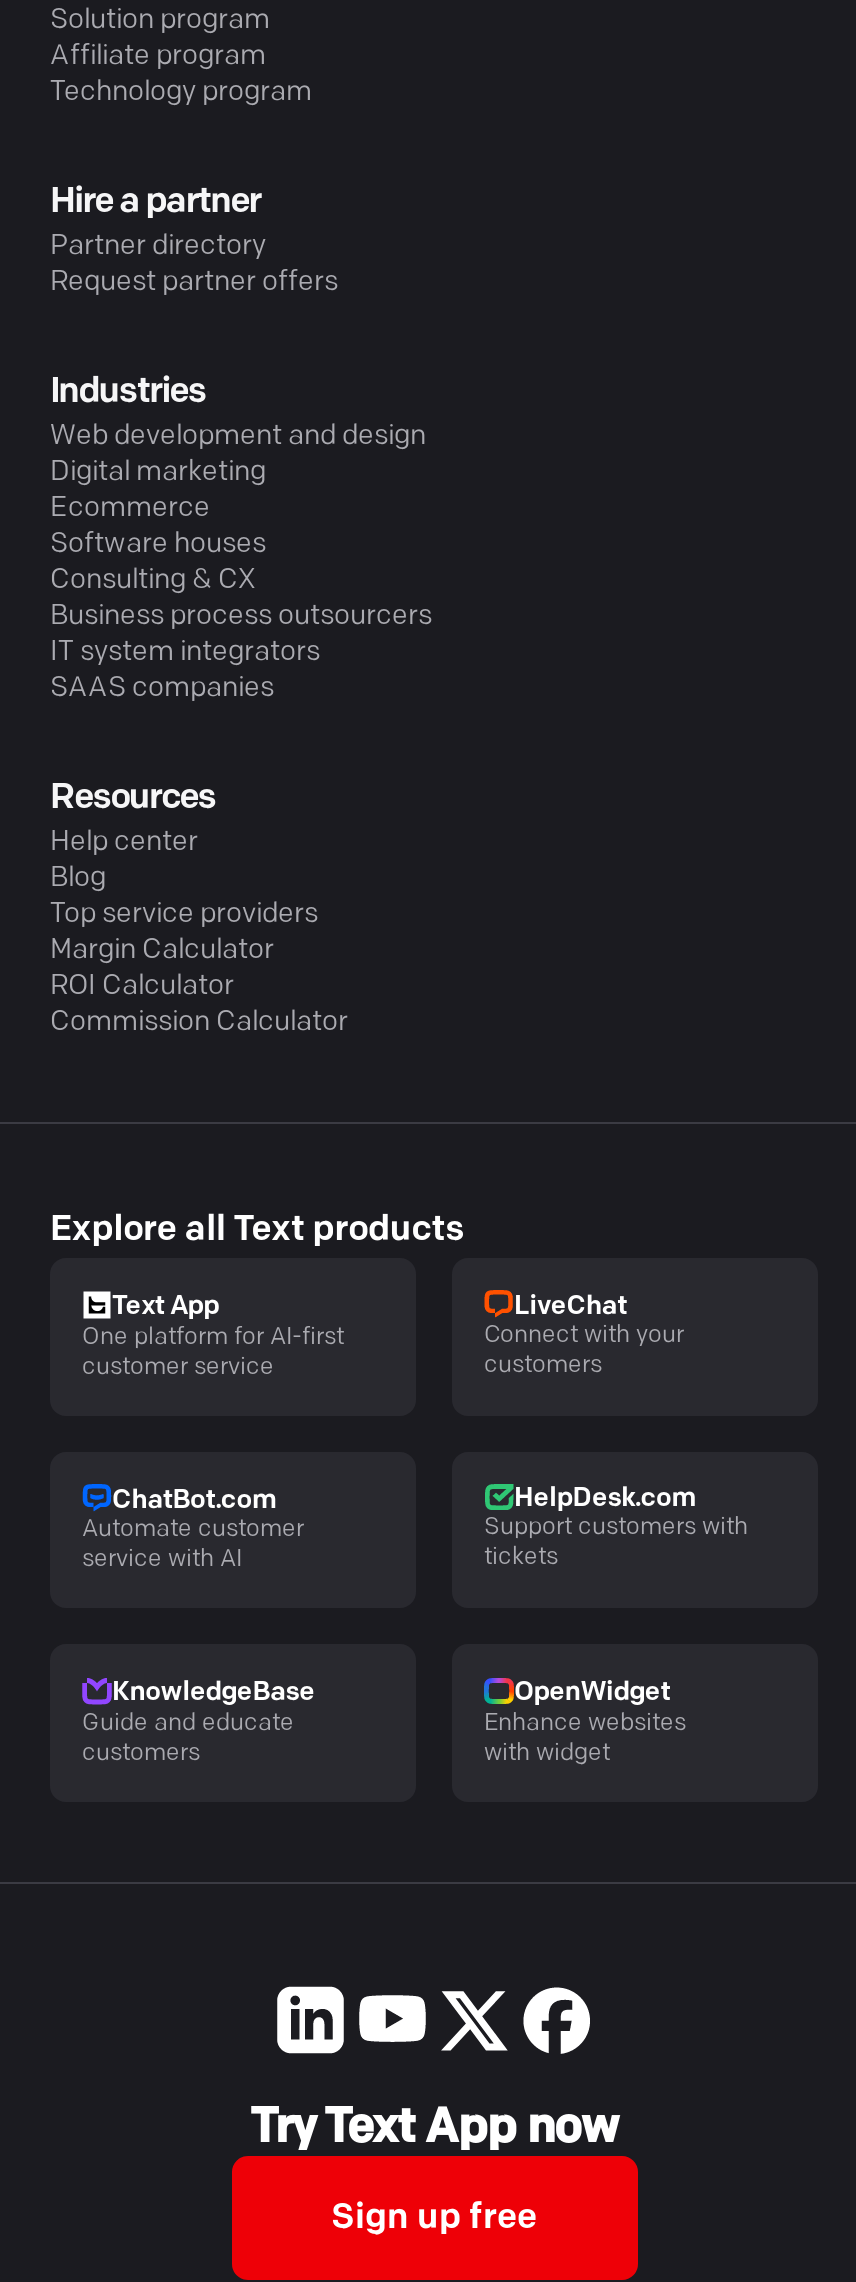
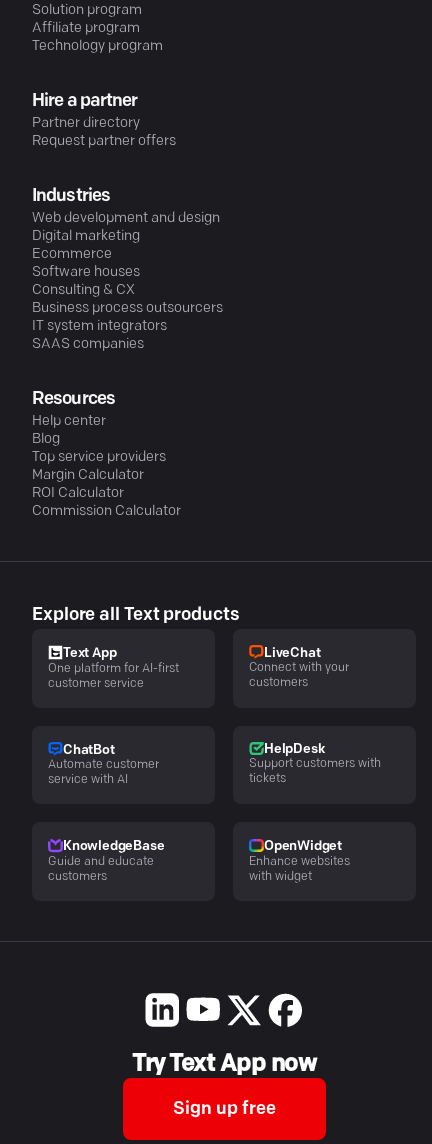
- ChatBot.com
+ ChatBot

- HelpDesk.com
+ HelpDesk
